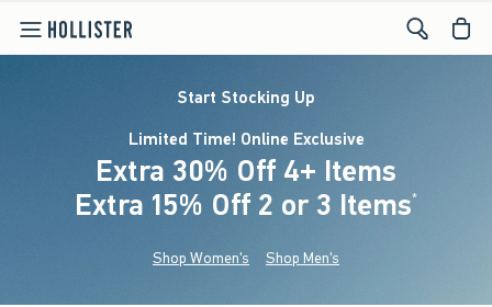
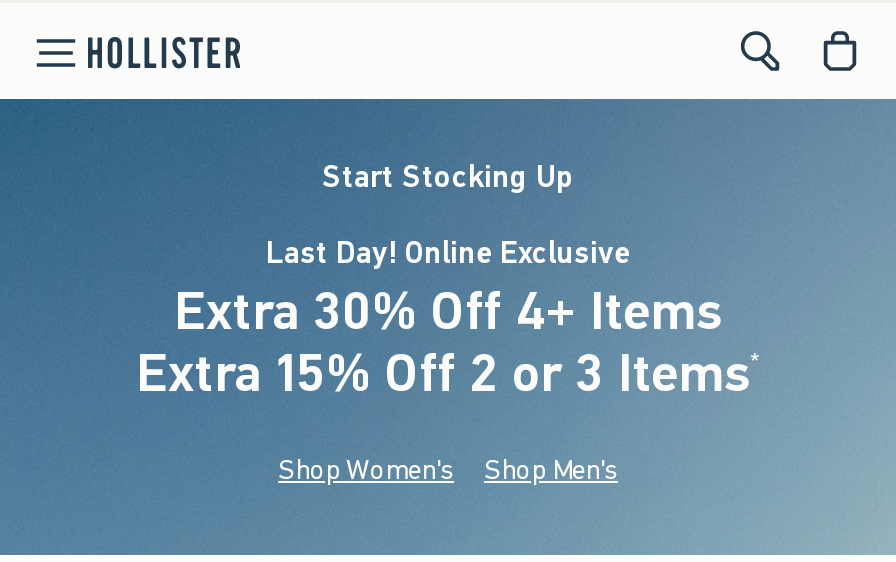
- Limited Time! Online Exclusive
+ Last Day! Online Exclusive
